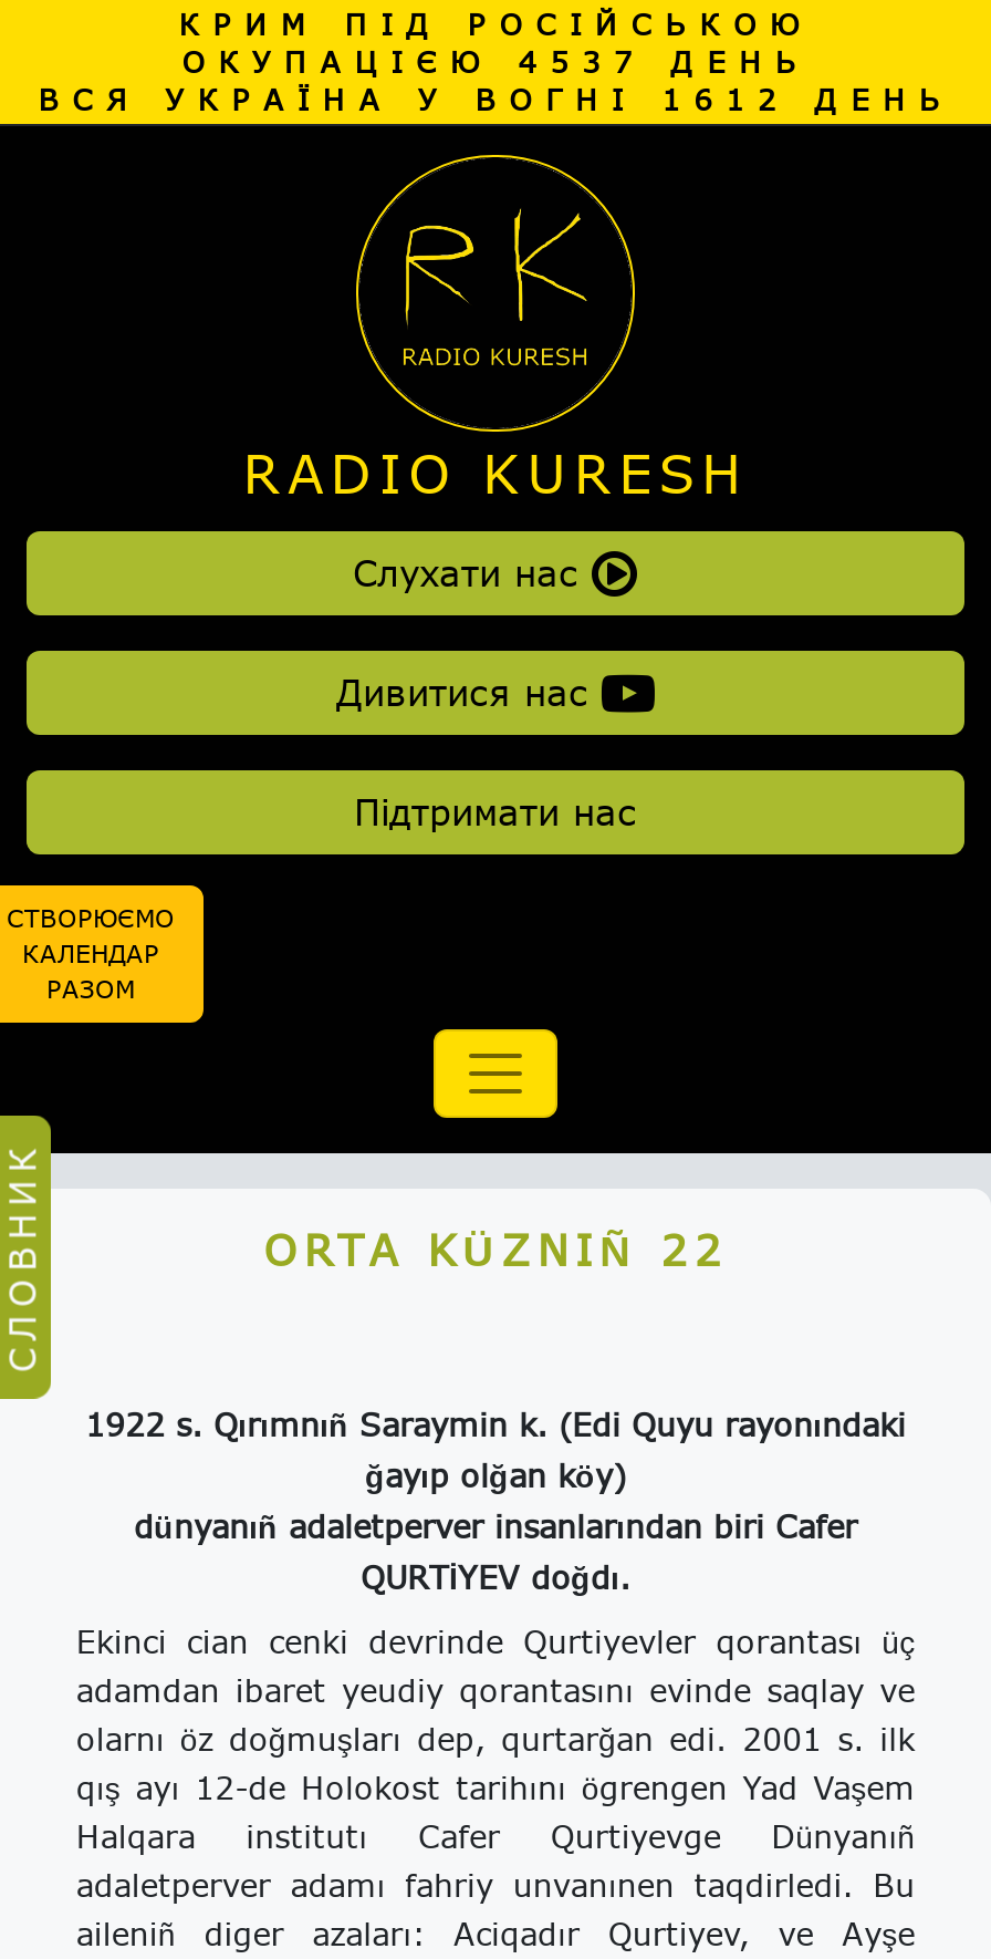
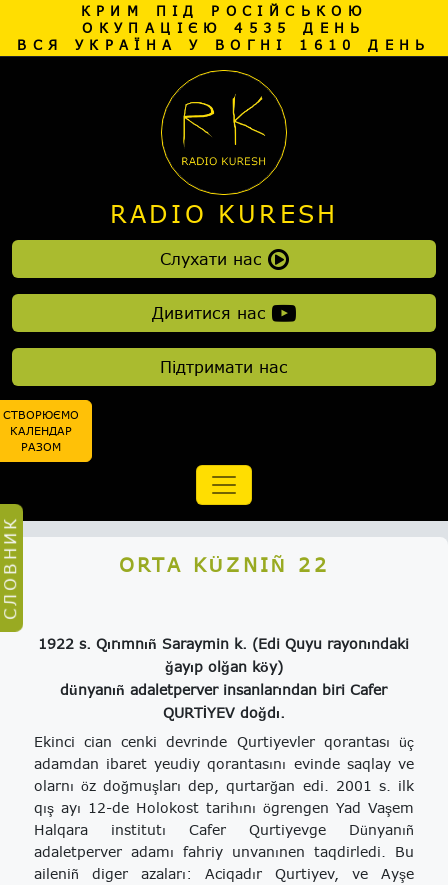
- ОКУПАЦІЄЮ 4537 ДЕНЬ
+ ОКУПАЦІЄЮ 4535 ДЕНЬ

- ВСЯ УКРАЇНА У ВОГНІ 1612 ДЕНЬ
+ ВСЯ УКРАЇНА У ВОГНІ 1610 ДЕНЬ
